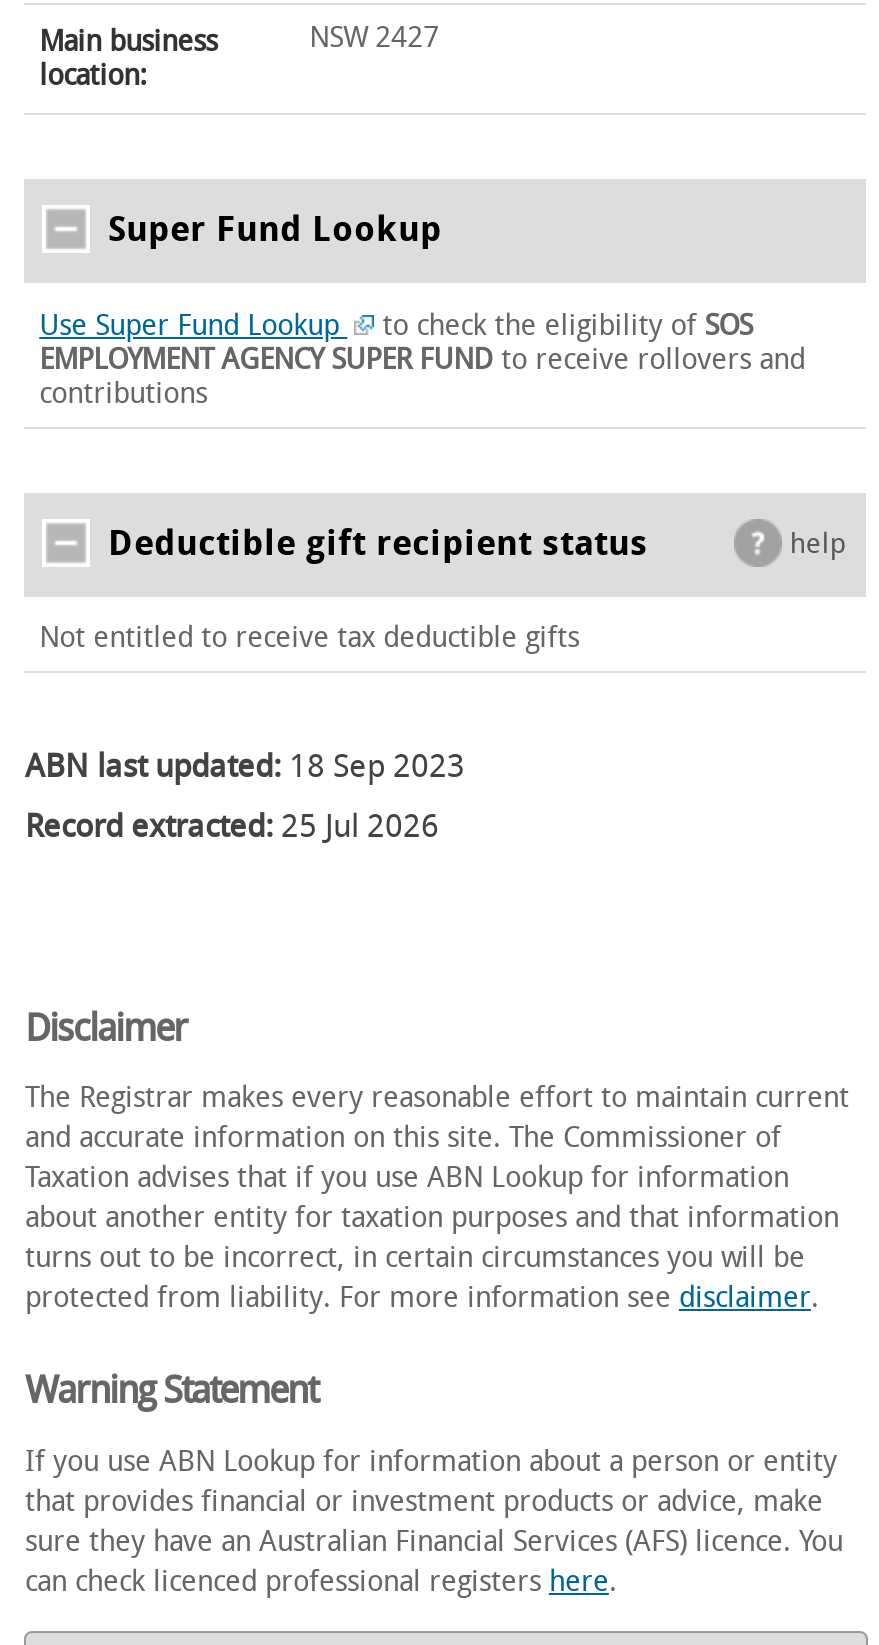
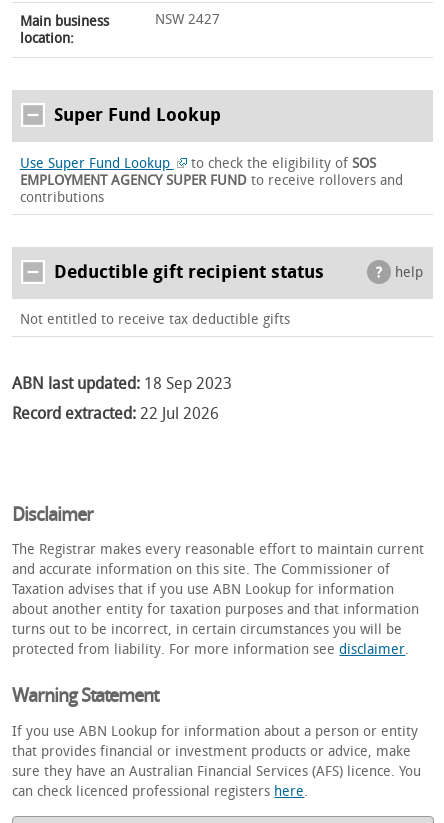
- Record extracted: 25 Jul 2026
+ Record extracted: 22 Jul 2026
